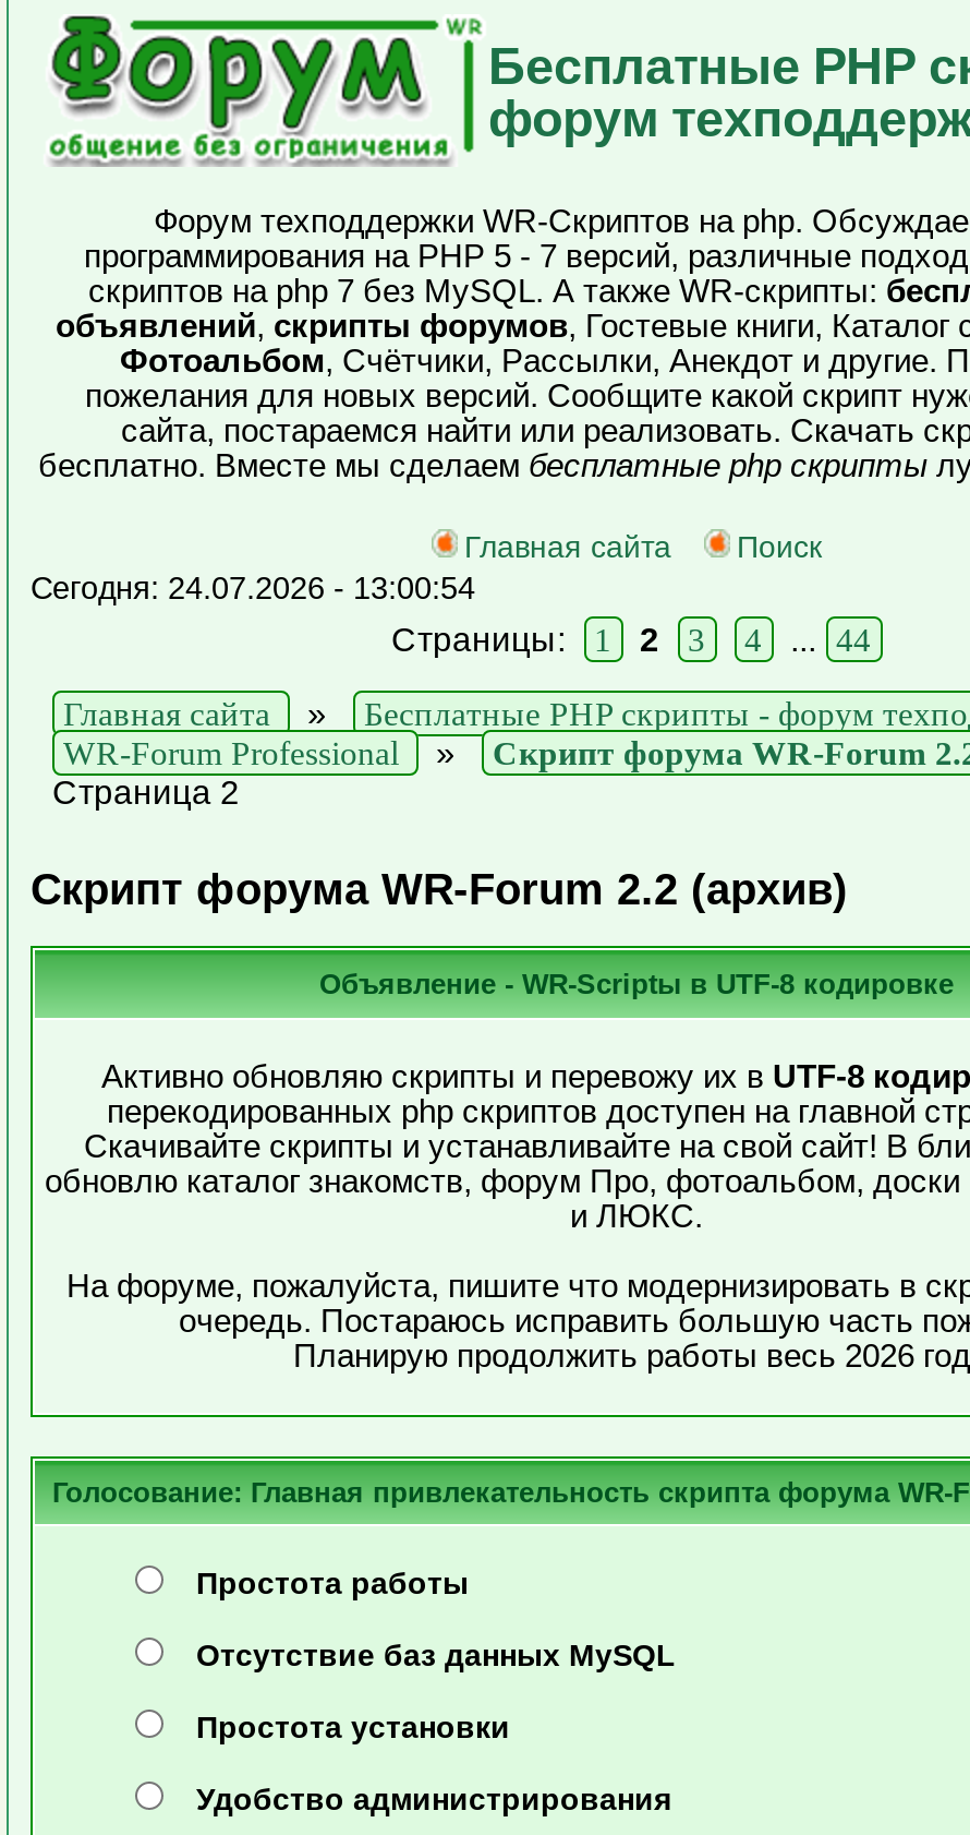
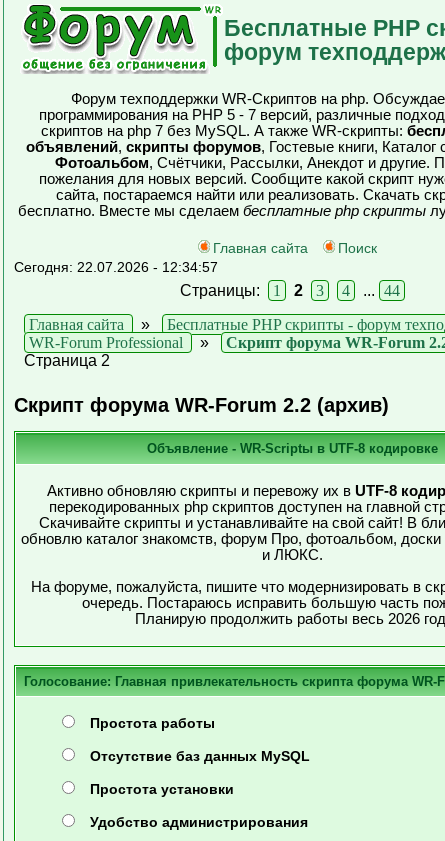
- Сегодня: 24.07.2026 - 13:00:54
+ Сегодня: 22.07.2026 - 12:34:57
